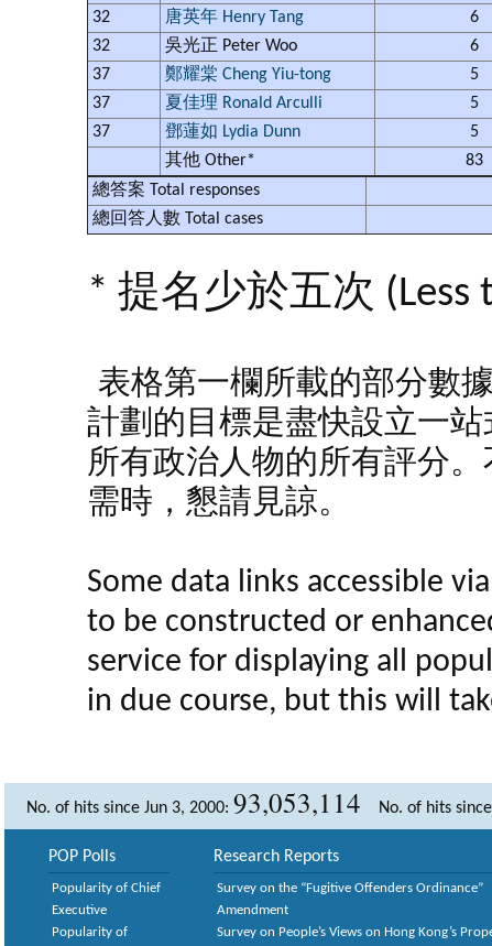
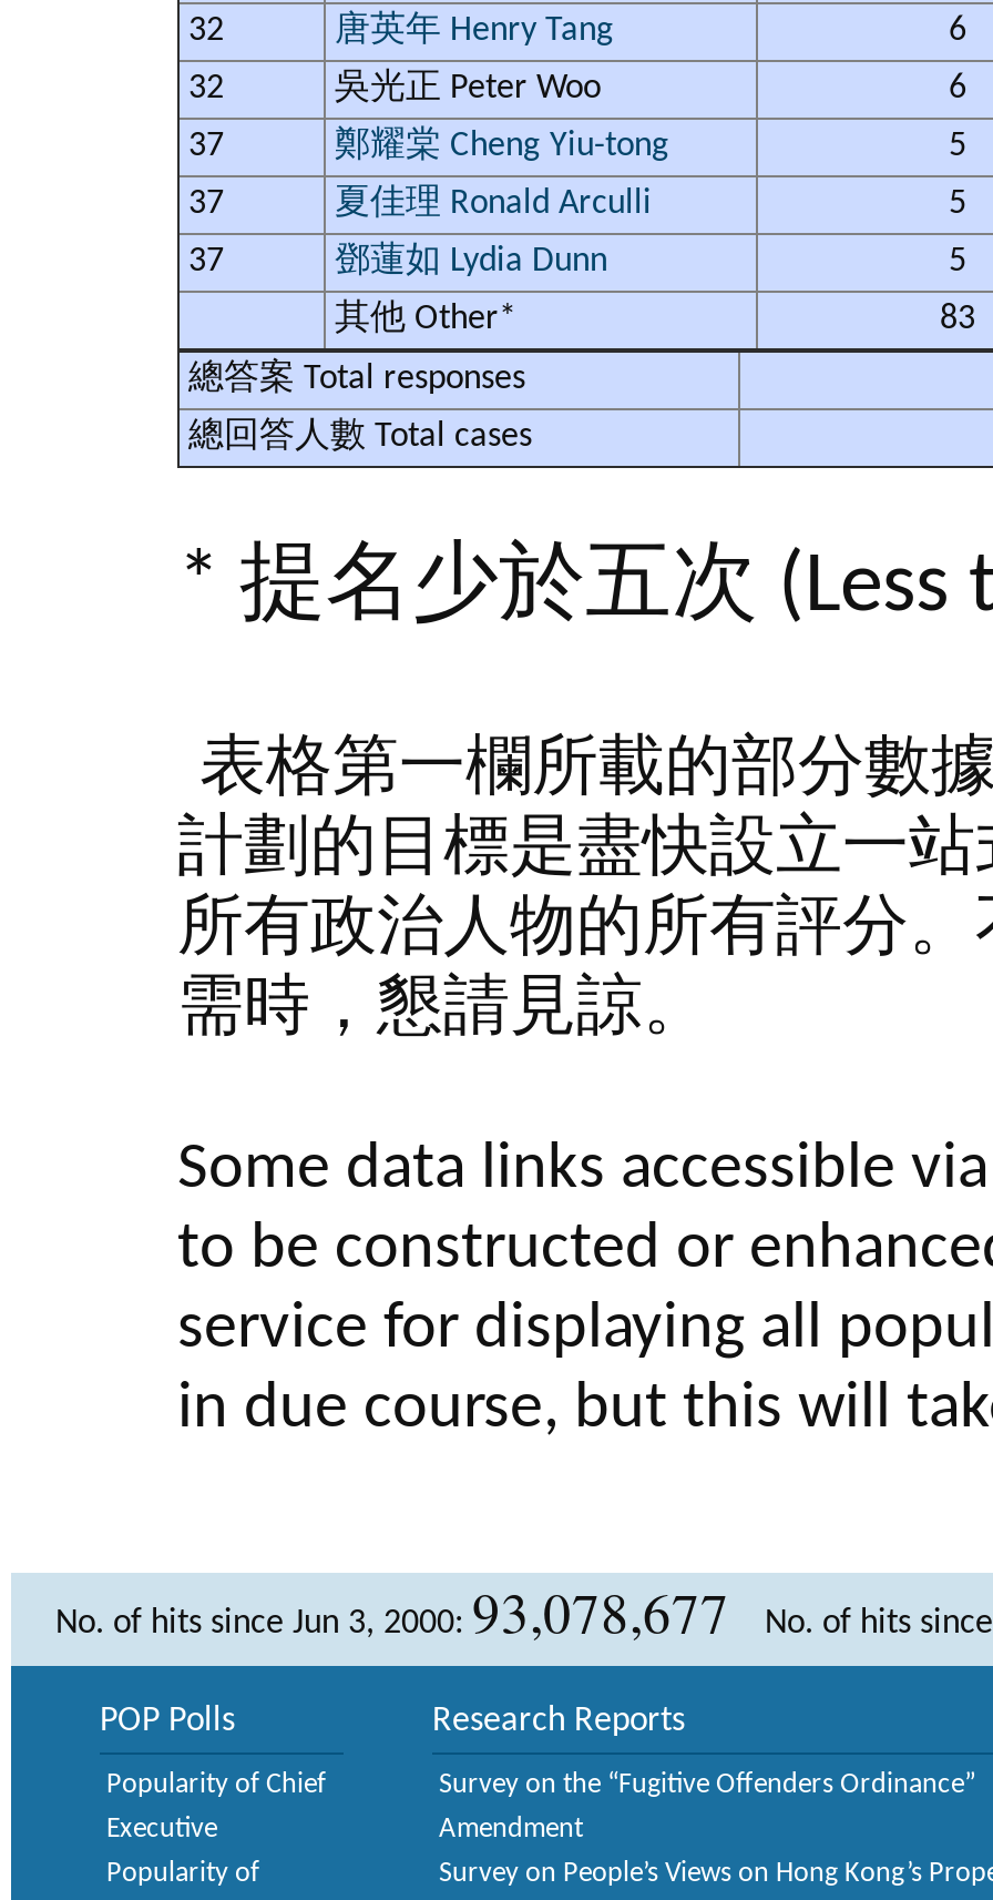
- No. of hits since Jun 3, 2000:93,053,114
+ No. of hits since Jun 3, 2000:93,078,677
